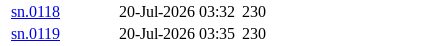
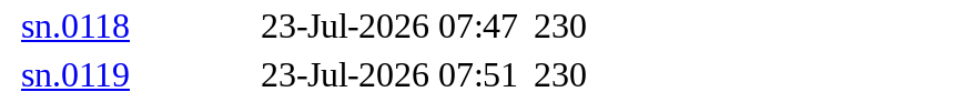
- 20-Jul-2026 03:32 230
+ 23-Jul-2026 07:47 230

- 20-Jul-2026 03:35 230
+ 23-Jul-2026 07:51 230
